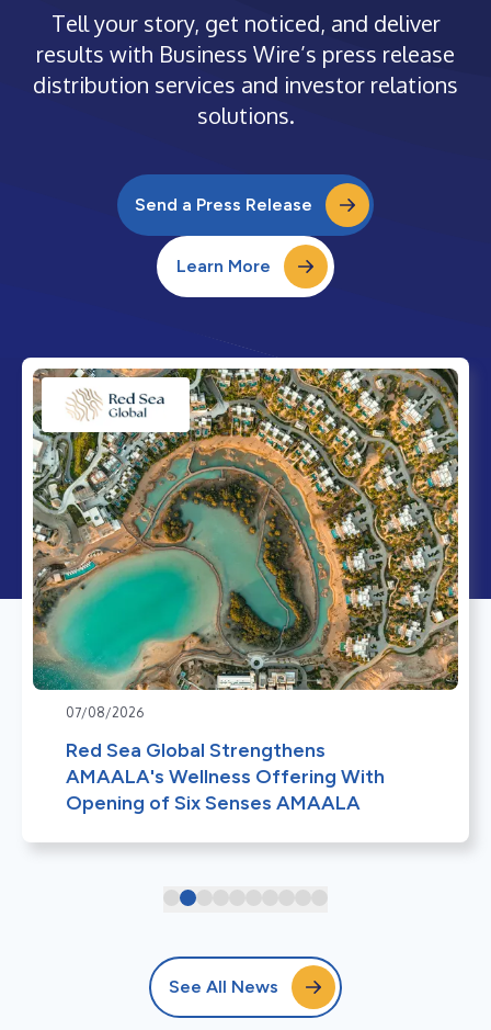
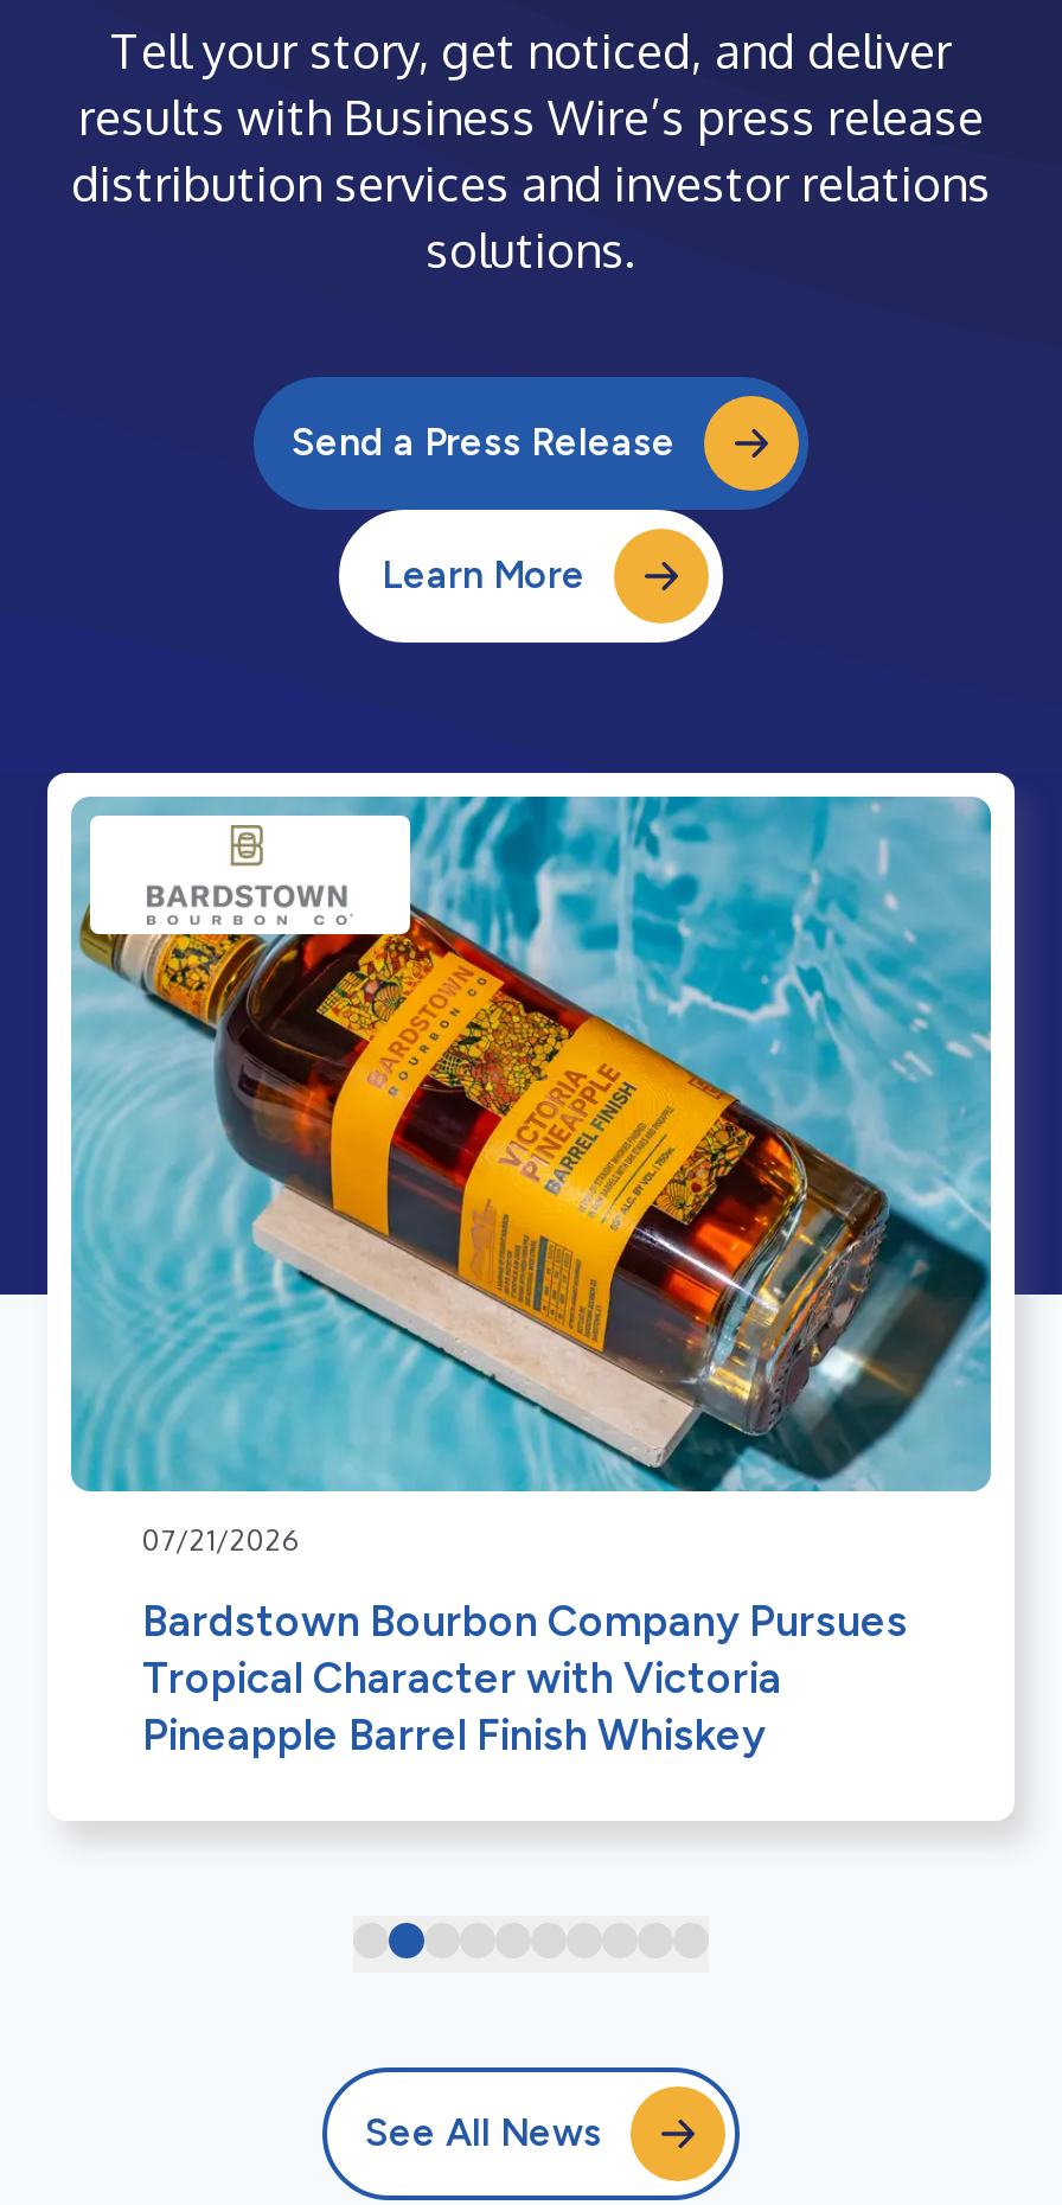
- [image]
- 07/08/2026
+ [image]
+ 07/21/2026

- Red Sea Global Strengthens
- AMAALA's Wellness Offering With
- Opening of Six Senses AMAALA
+ Bardstown Bourbon Company Pursues
+ Tropical Character with Victoria
+ Pineapple Barrel Finish Whiskey
